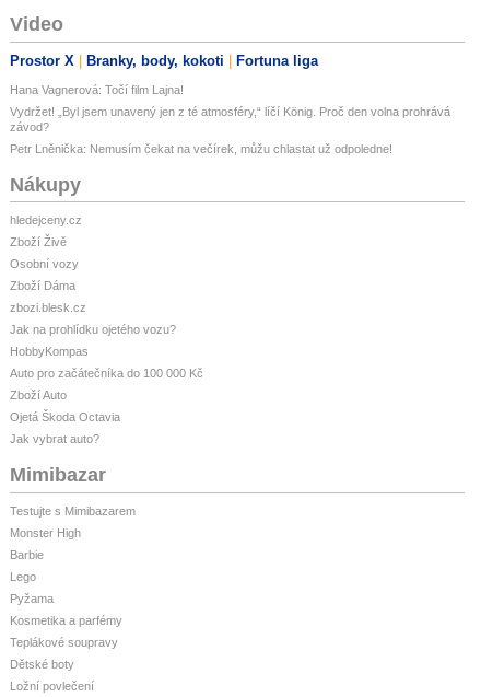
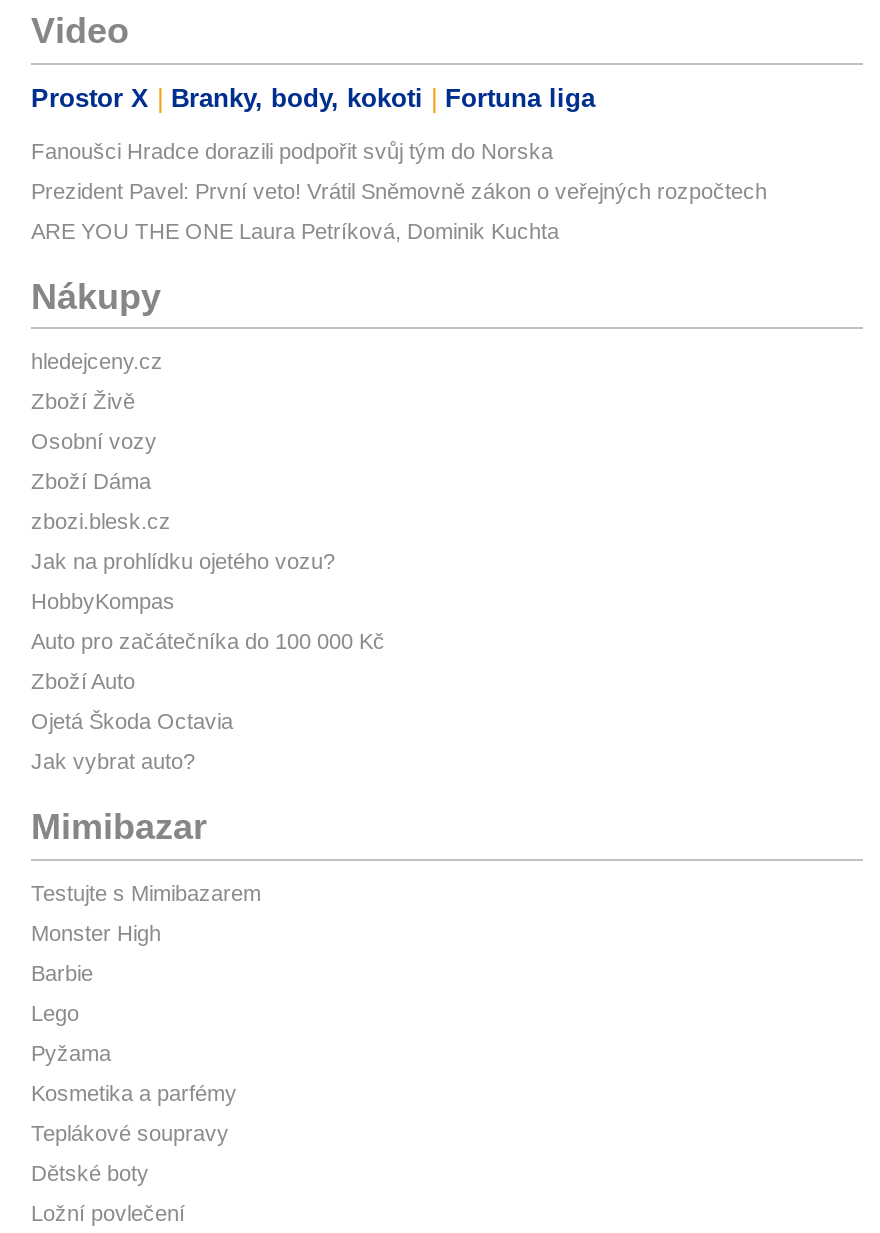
- Hana Vagnerová: Točí film Lajna!
+ Fanoušci Hradce dorazili podpořit svůj tým do Norska

- Vydržet! „Byl jsem unavený jen z té atmosféry,“ líčí König. Proč den volna prohrává
- závod?
+ Prezident Pavel: První veto! Vrátil Sněmovně zákon o veřejných rozpočtech

- Petr Lněnička: Nemusím čekat na večírek, můžu chlastat už odpoledne!
+ ARE YOU THE ONE Laura Petríková, Dominik Kuchta
